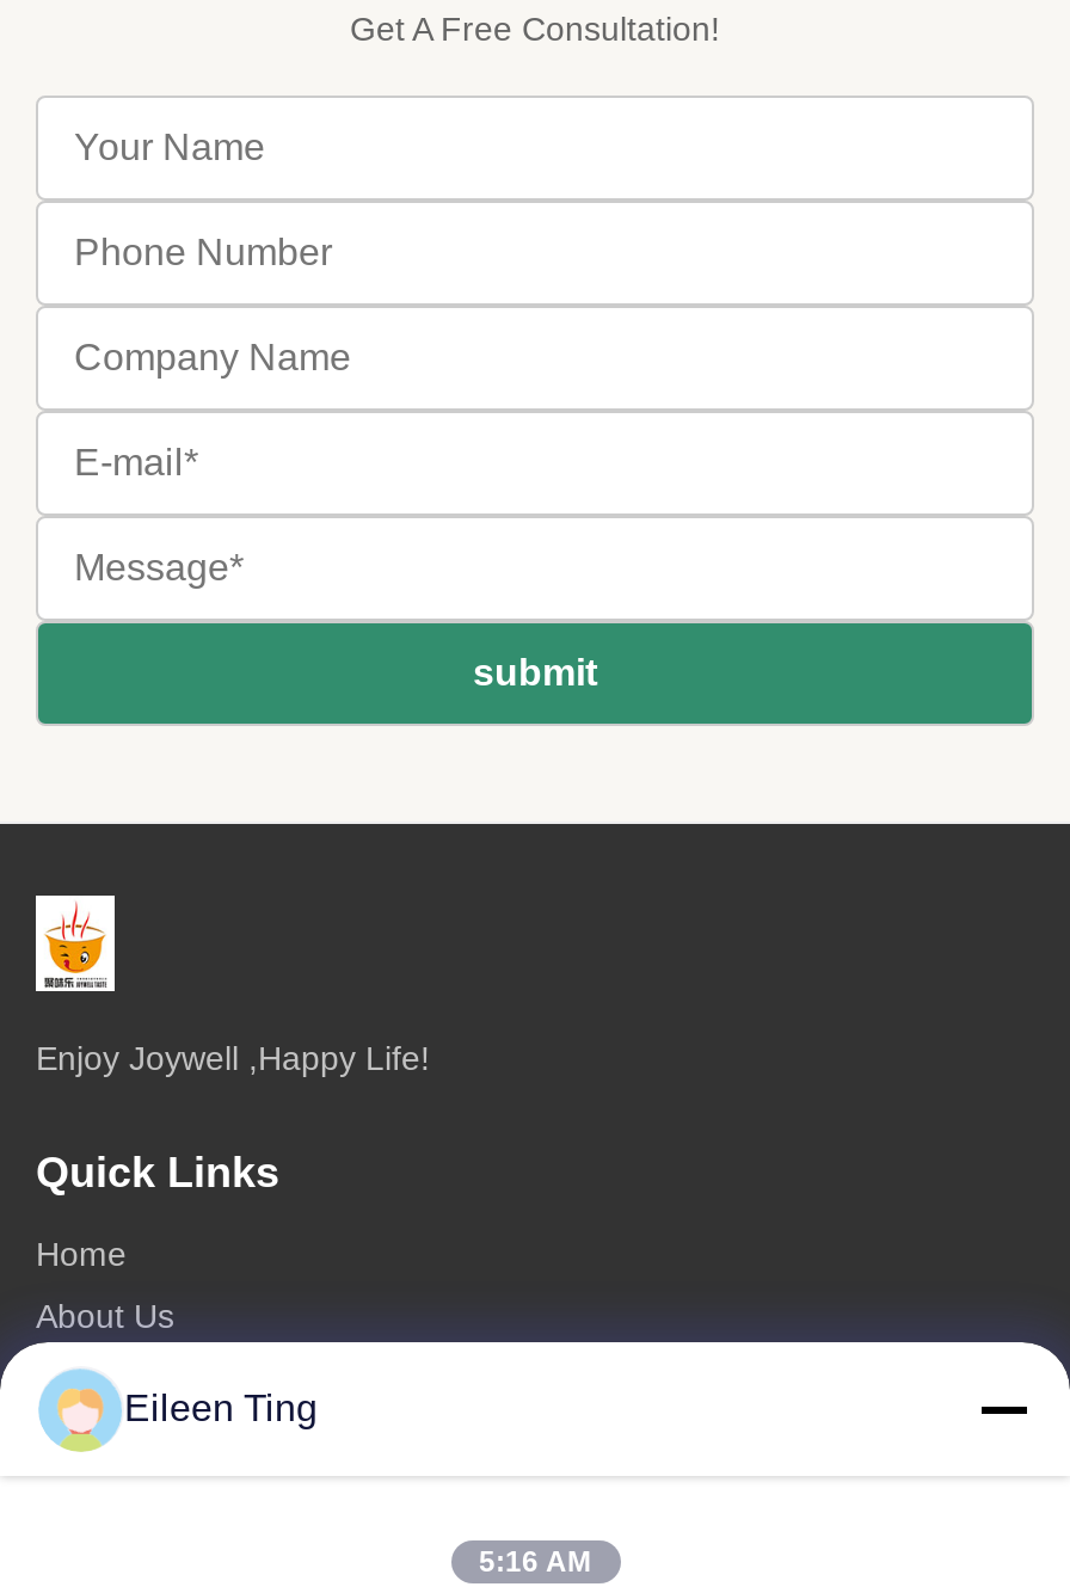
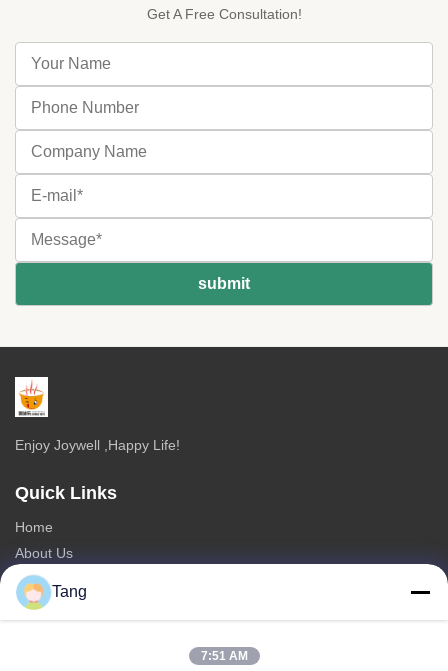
- Eileen Ting
+ Tang

- 5:16 AM
+ 7:51 AM
